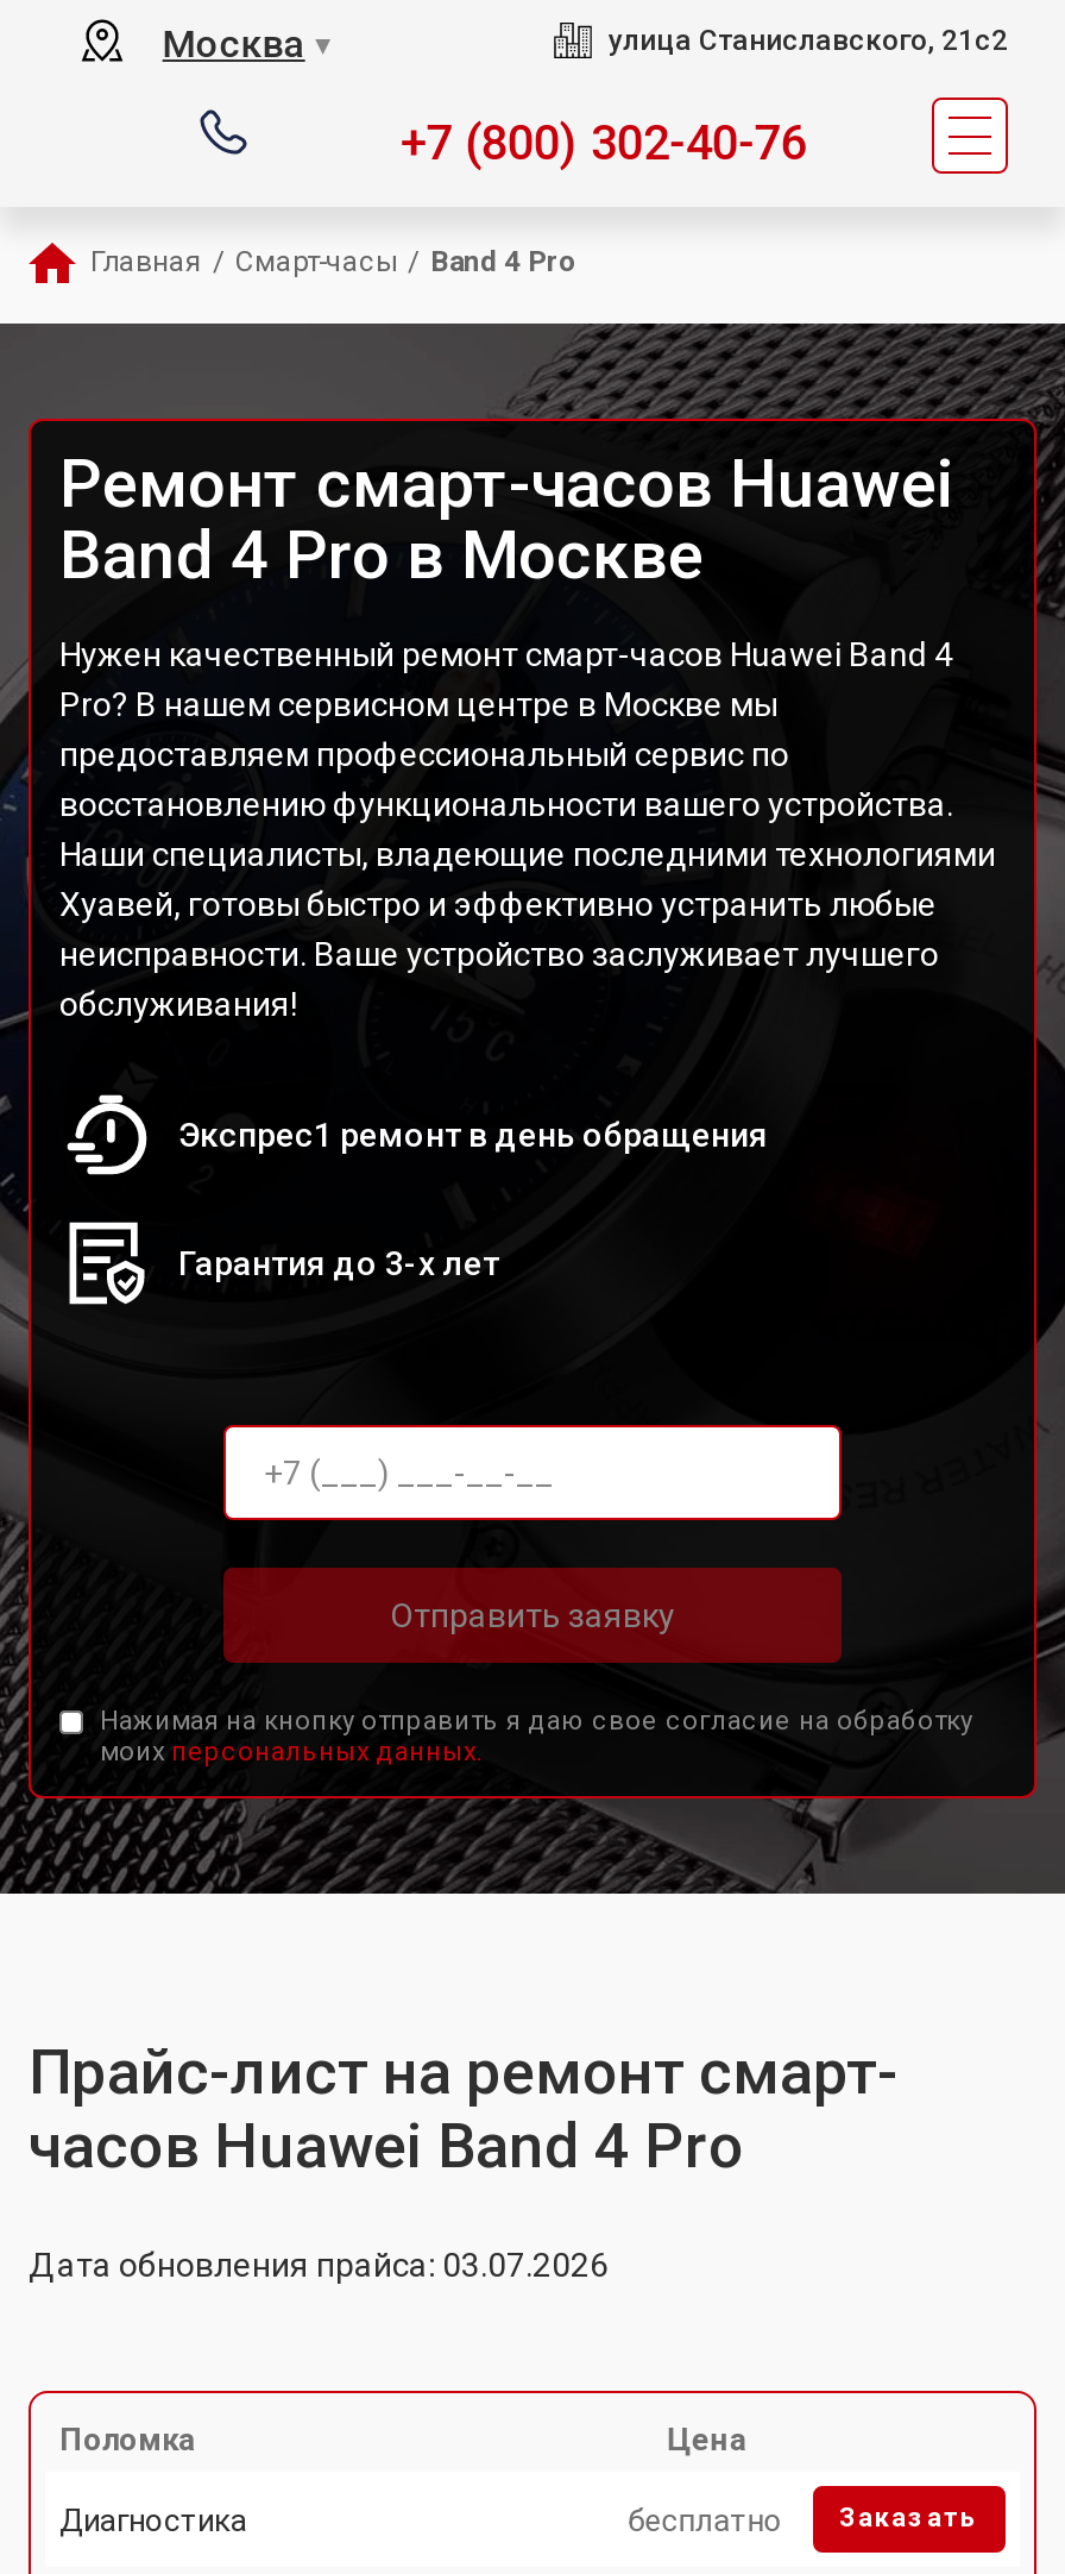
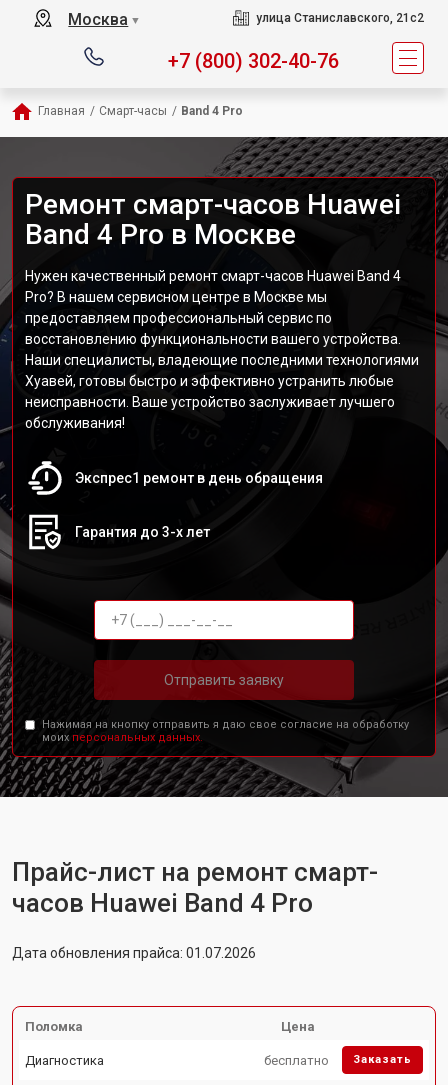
- Дата обновления прайса: 03.07.2026
+ Дата обновления прайса: 01.07.2026
